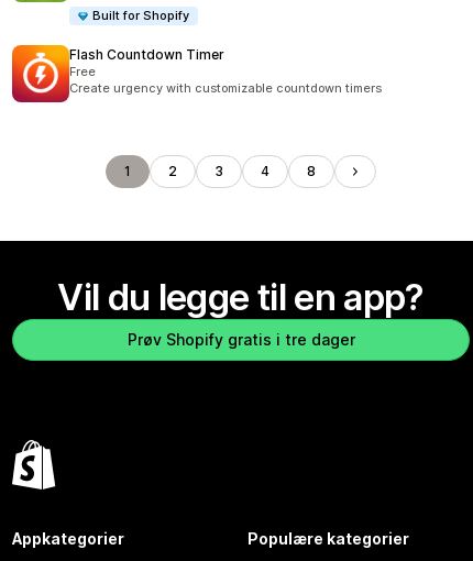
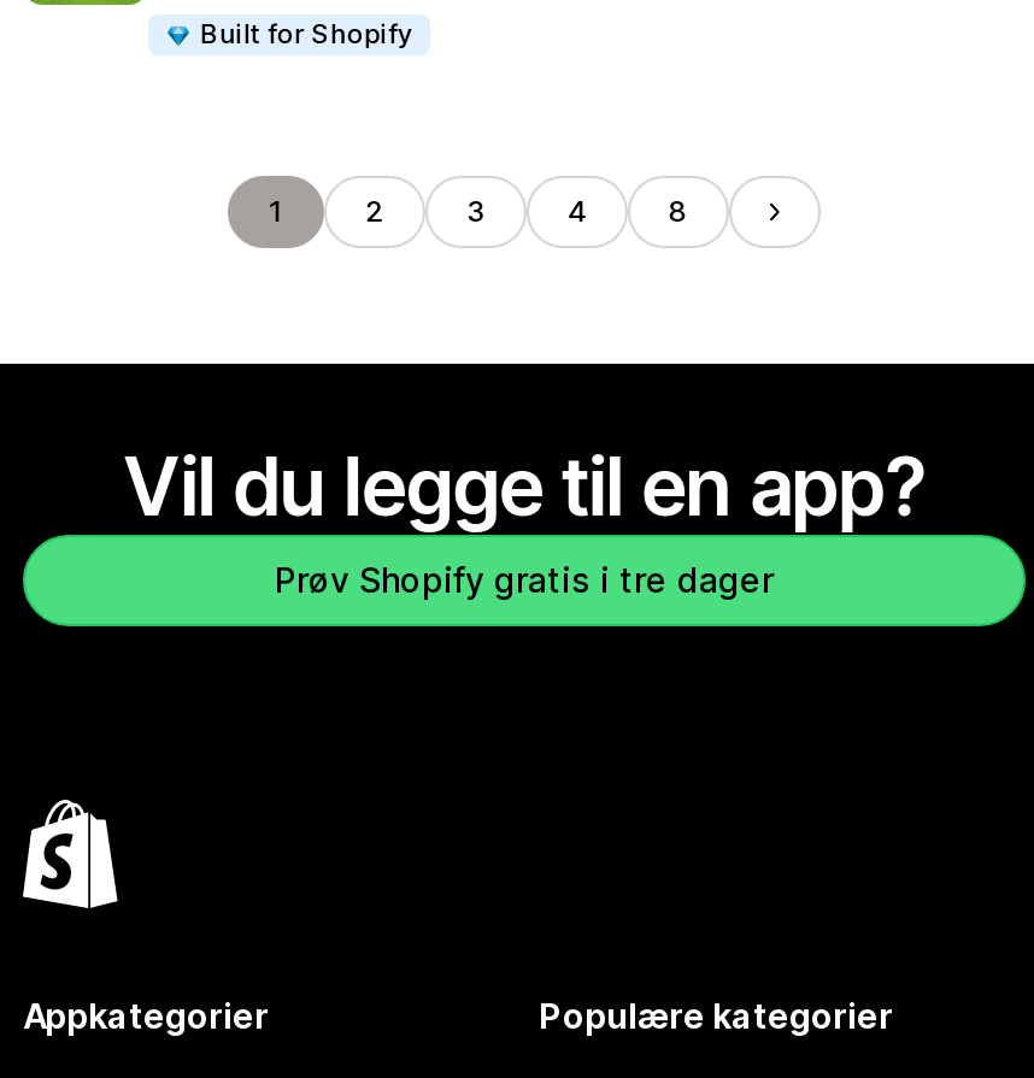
- [image]
- Flash Countdown Timer
- Free
- Create urgency with customizable countdown timers
